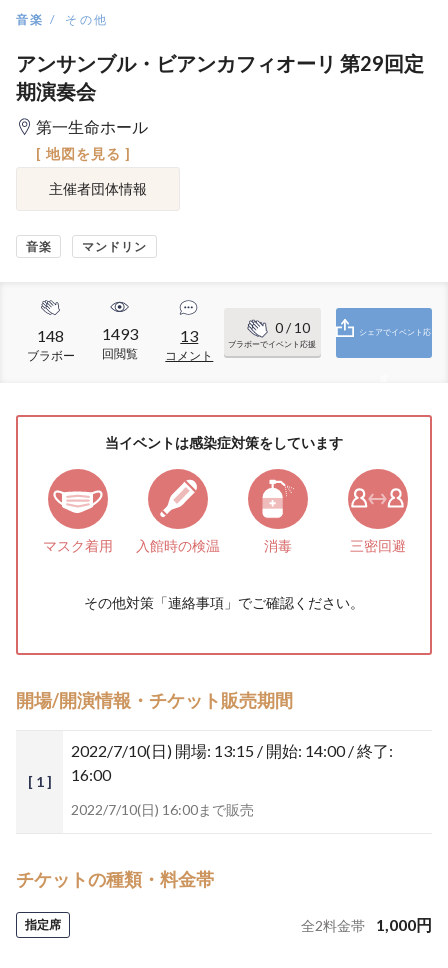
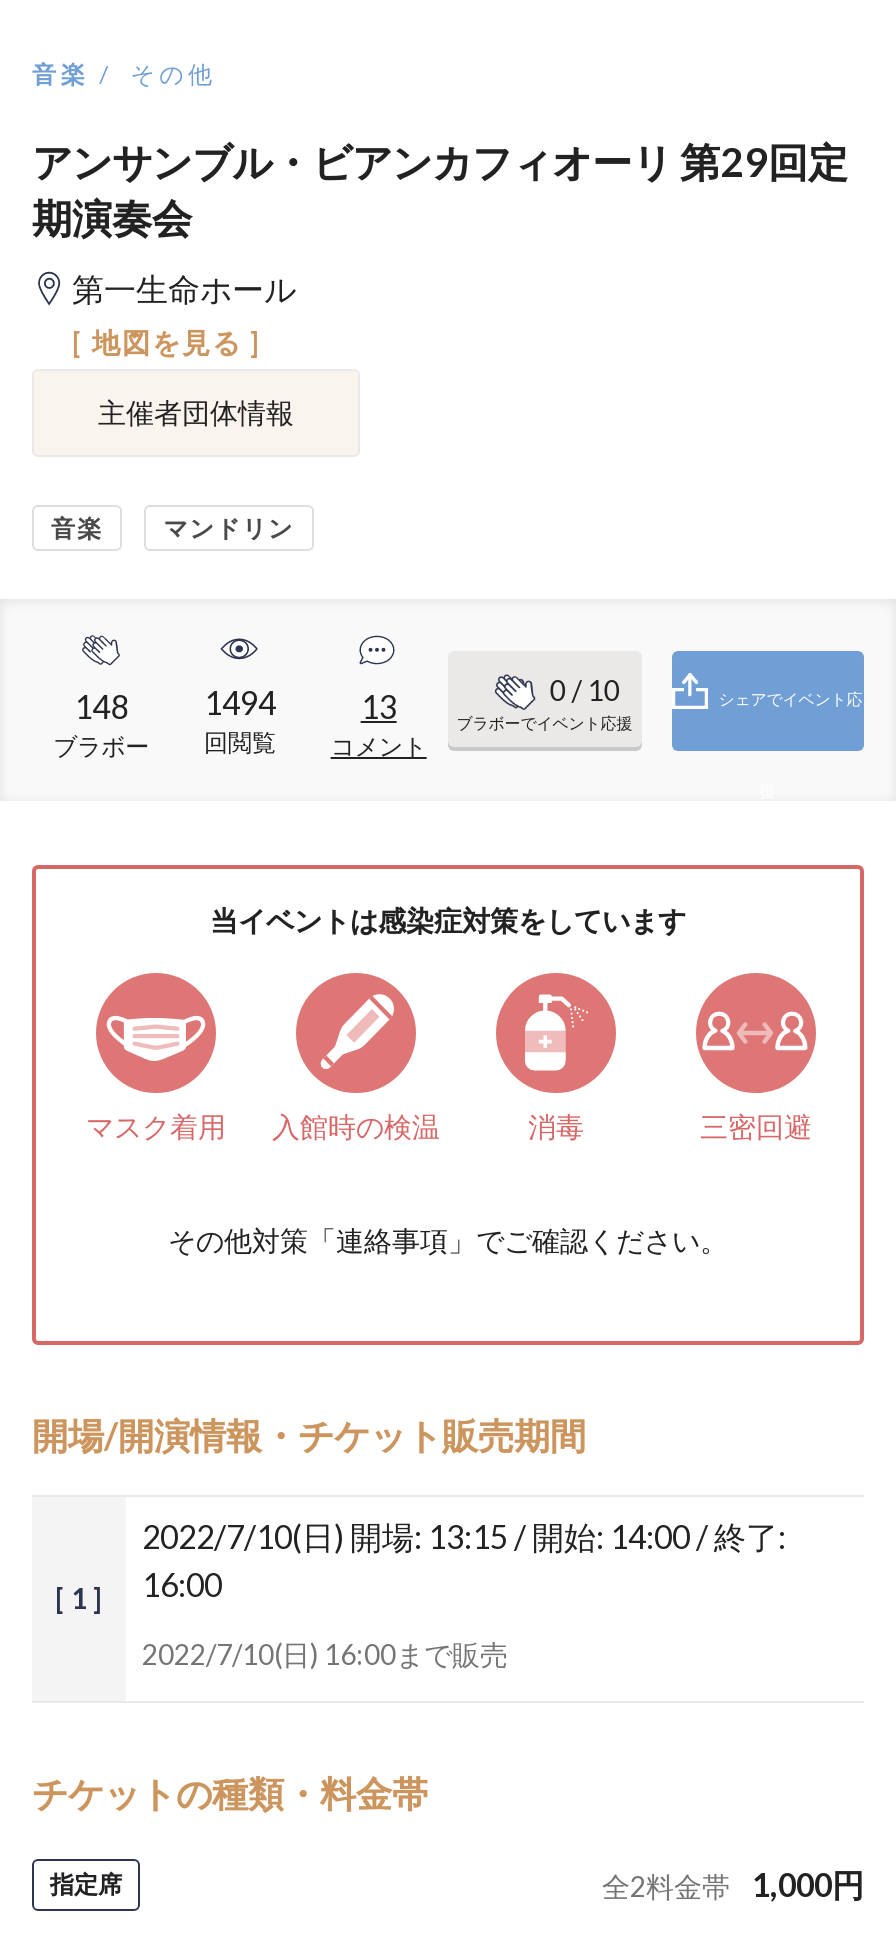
- 148 1493
+ 148 1494
